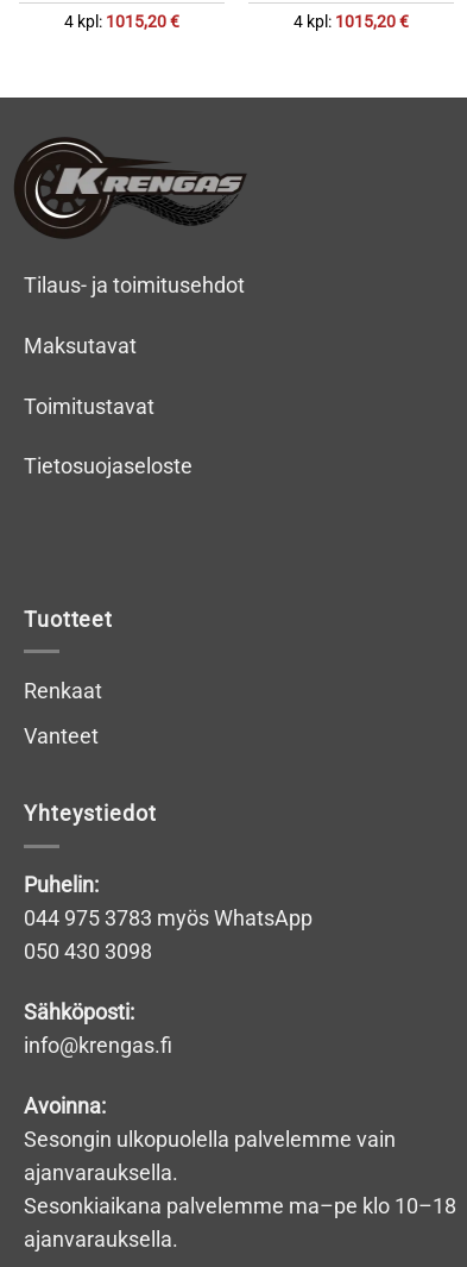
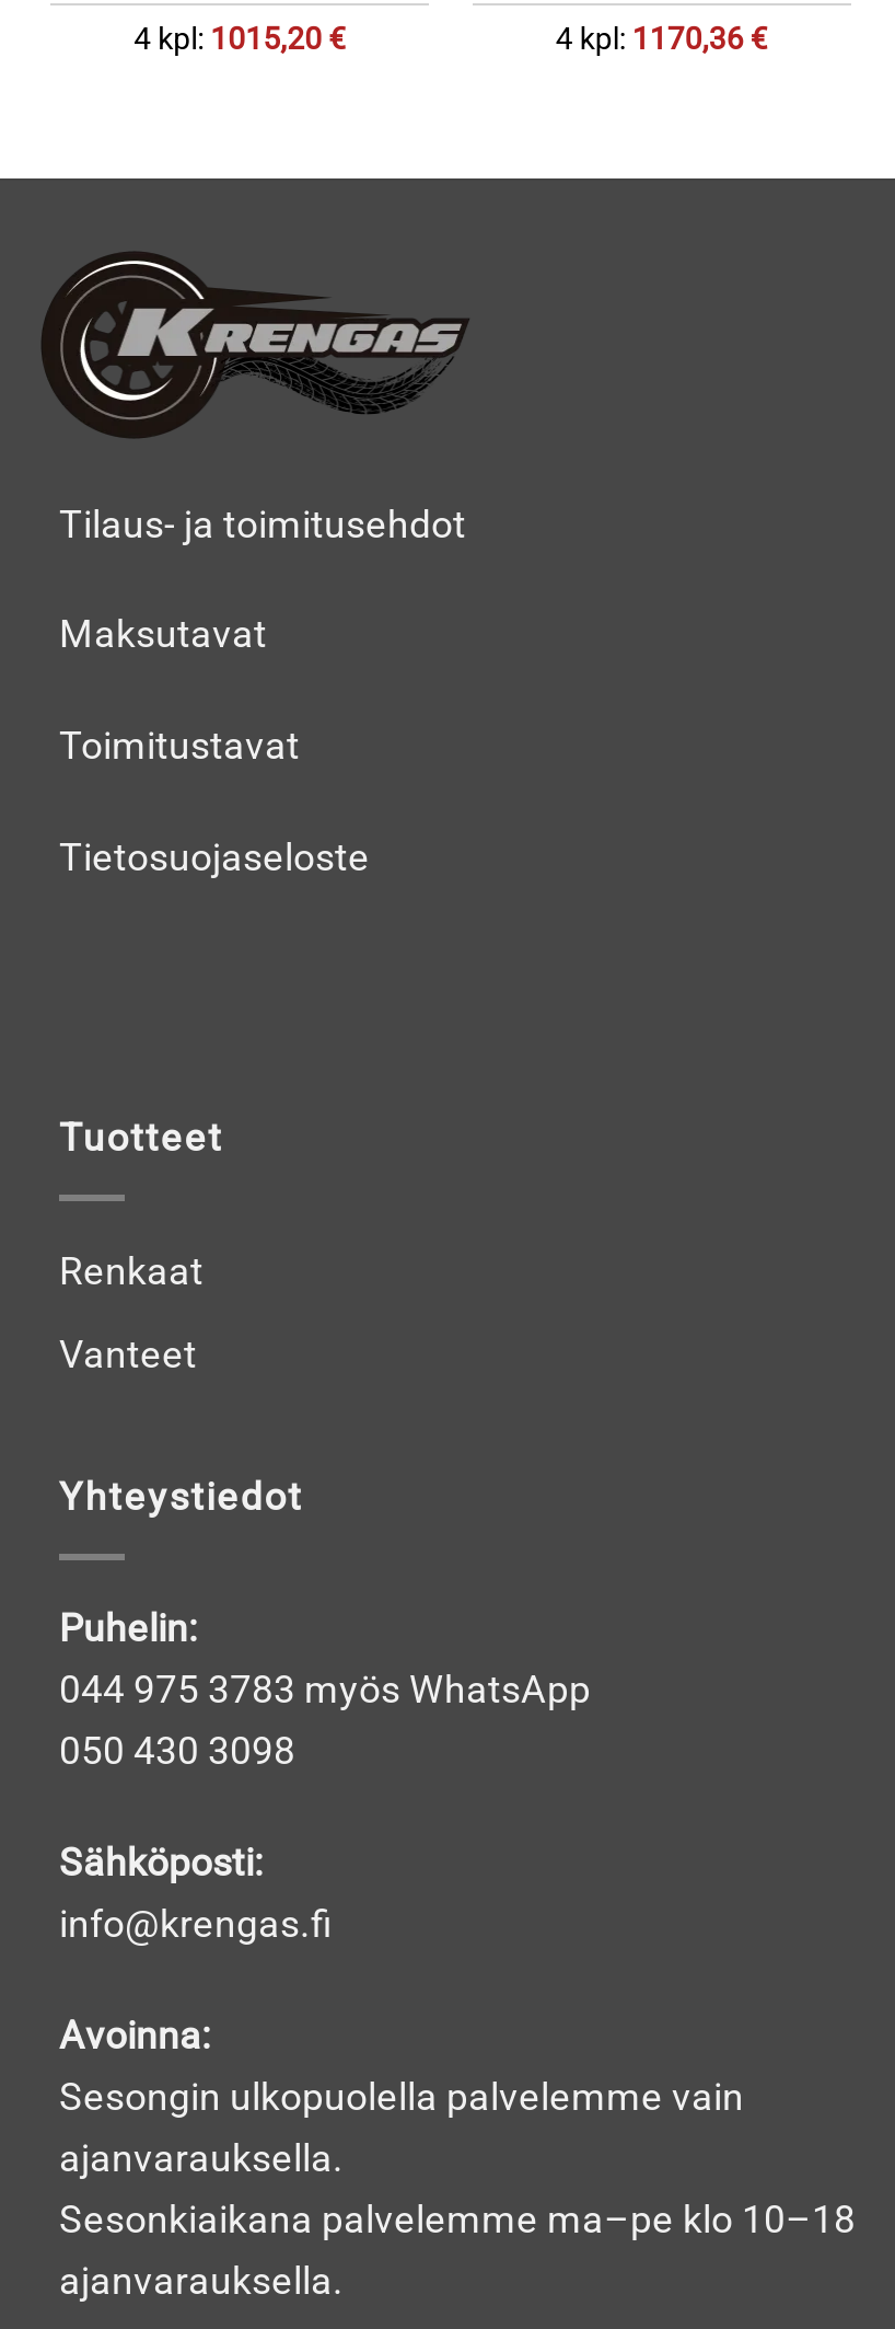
- 4 kpl: 1015,20 €
+ 4 kpl: 1170,36 €
